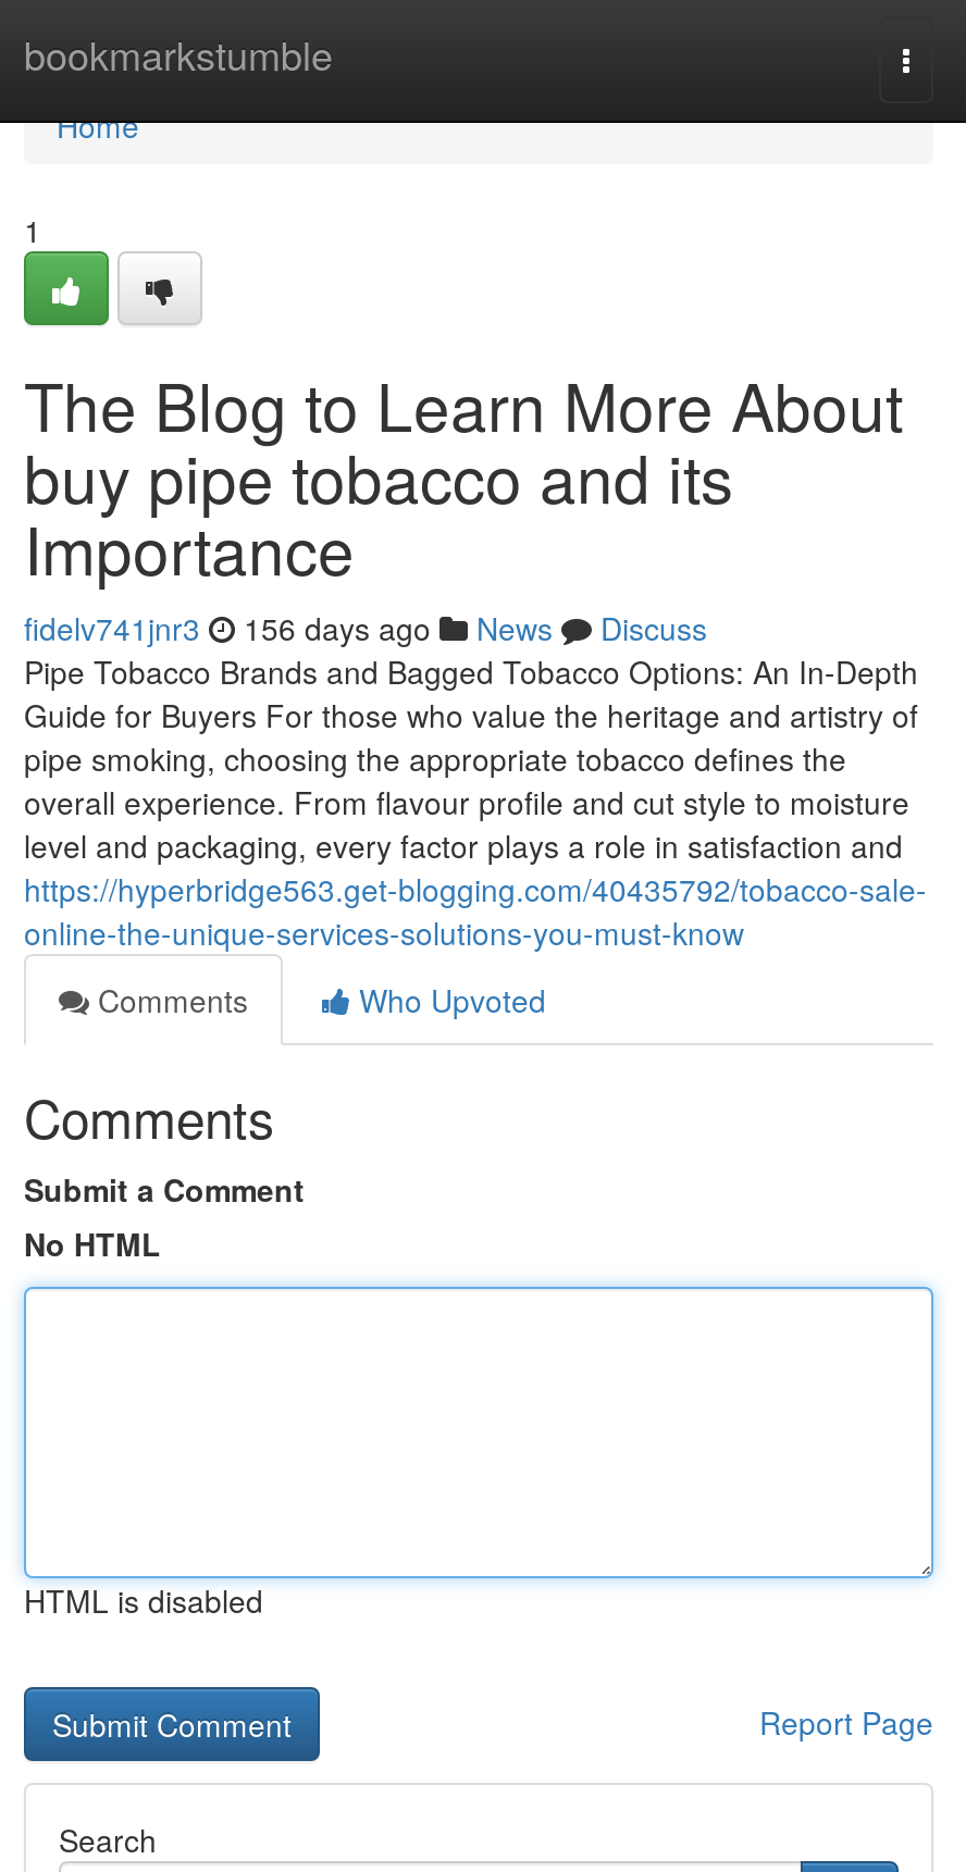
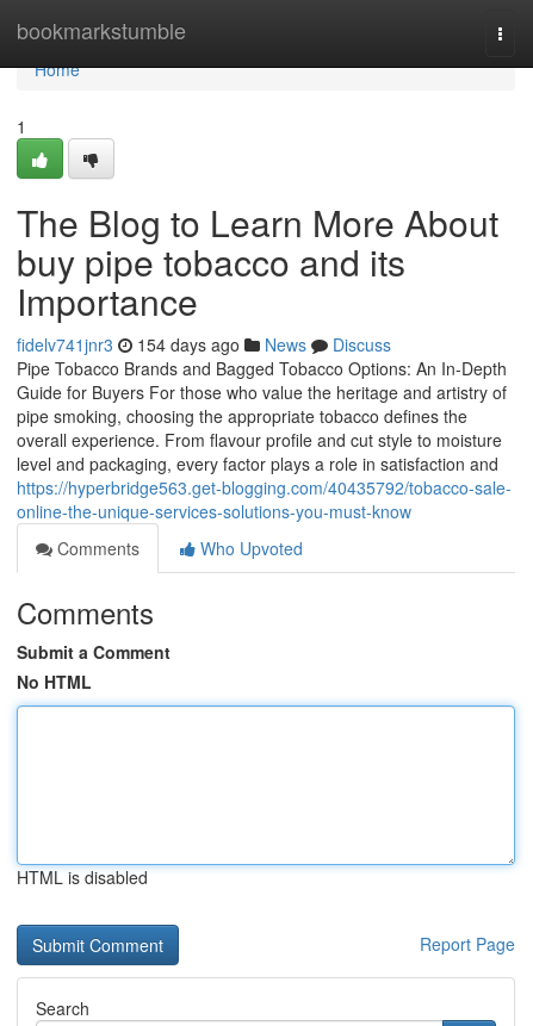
- fidelv741jnr3 156 days ago News Discuss
+ fidelv741jnr3 154 days ago News Discuss
